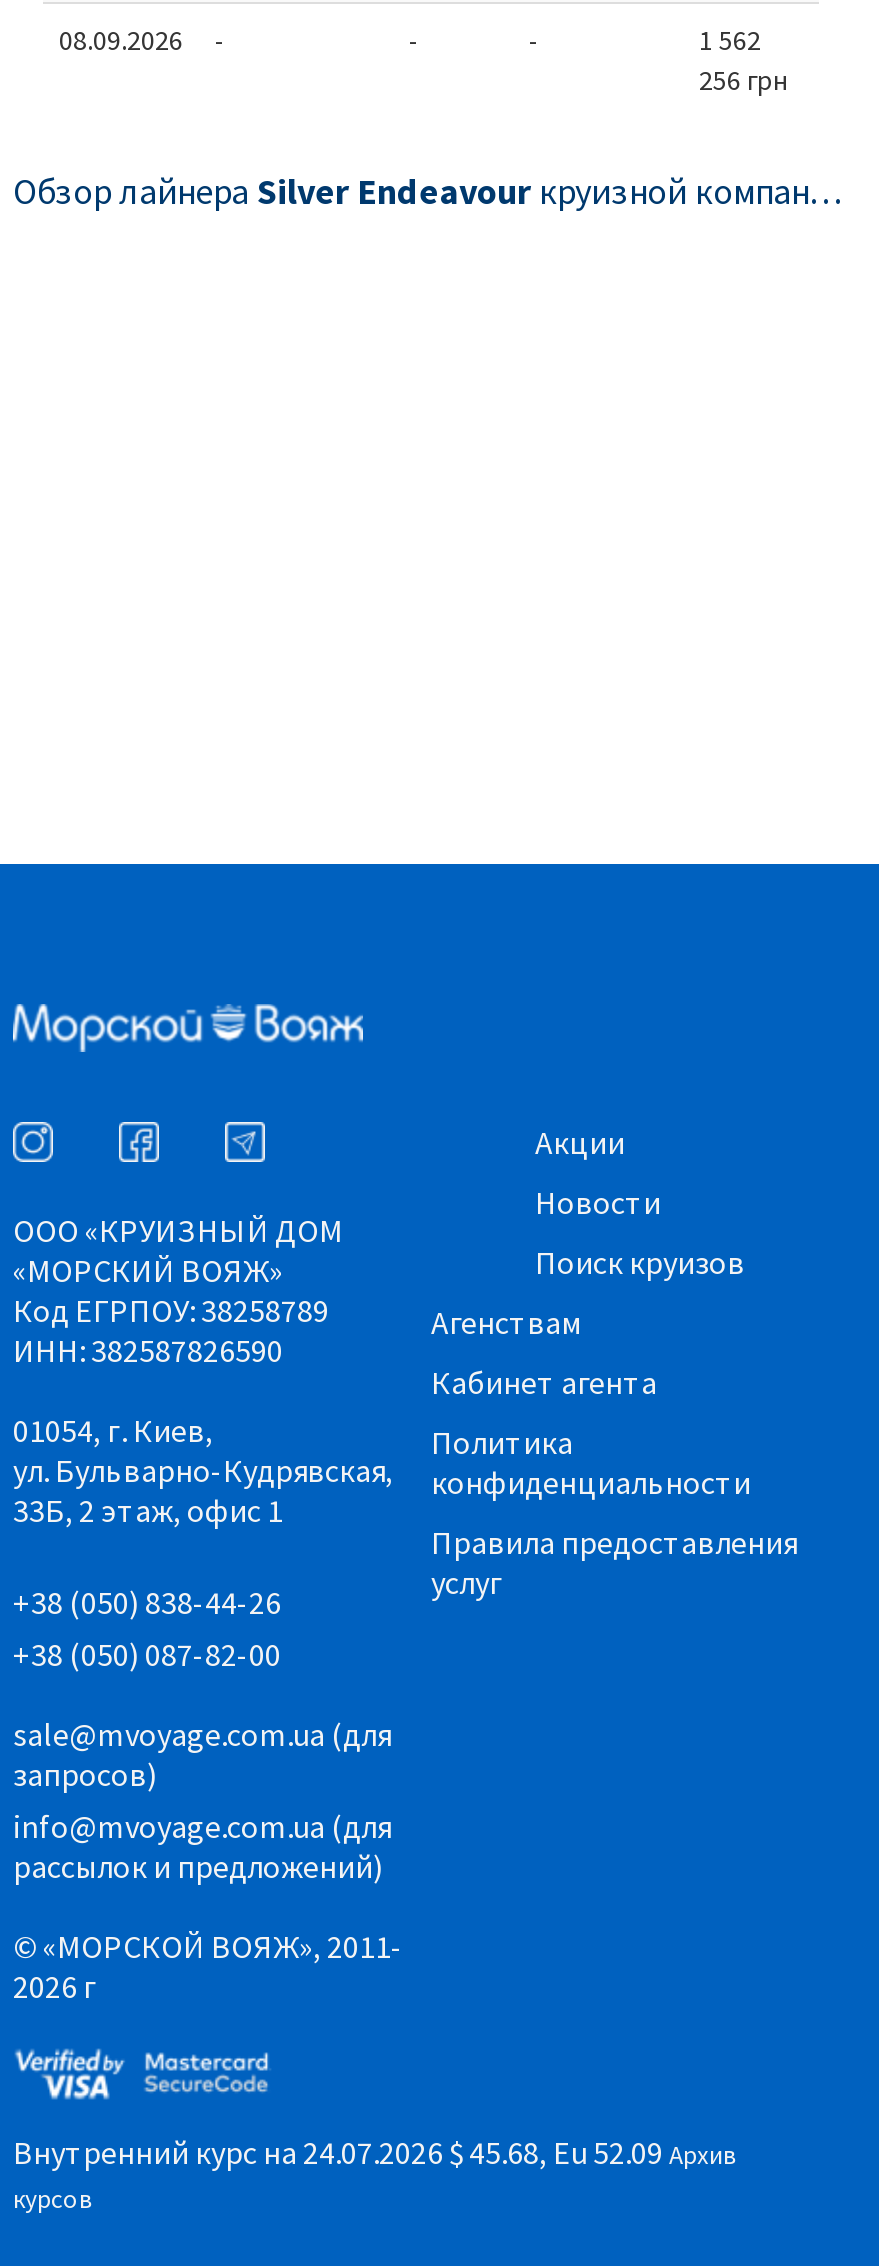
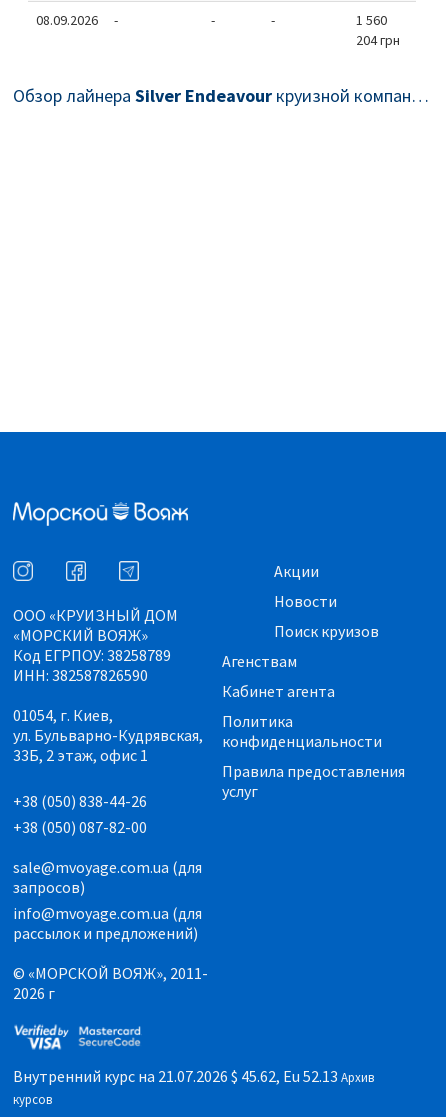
- 1 562
+ 1 560

- 256 грн
+ 204 грн

- Внутренний курс на 24.07.2026 $ 45.68, Eu 52.09 Архив
+ Внутренний курс на 21.07.2026 $ 45.62, Eu 52.13 Архив
